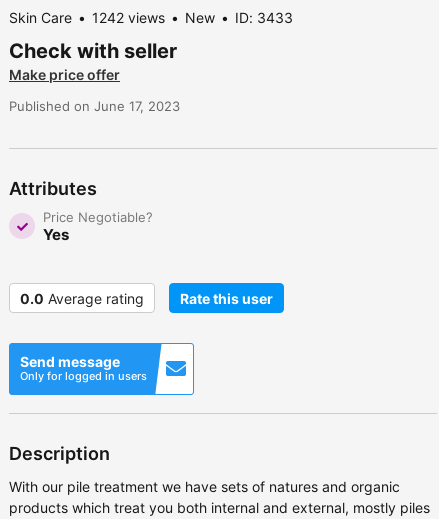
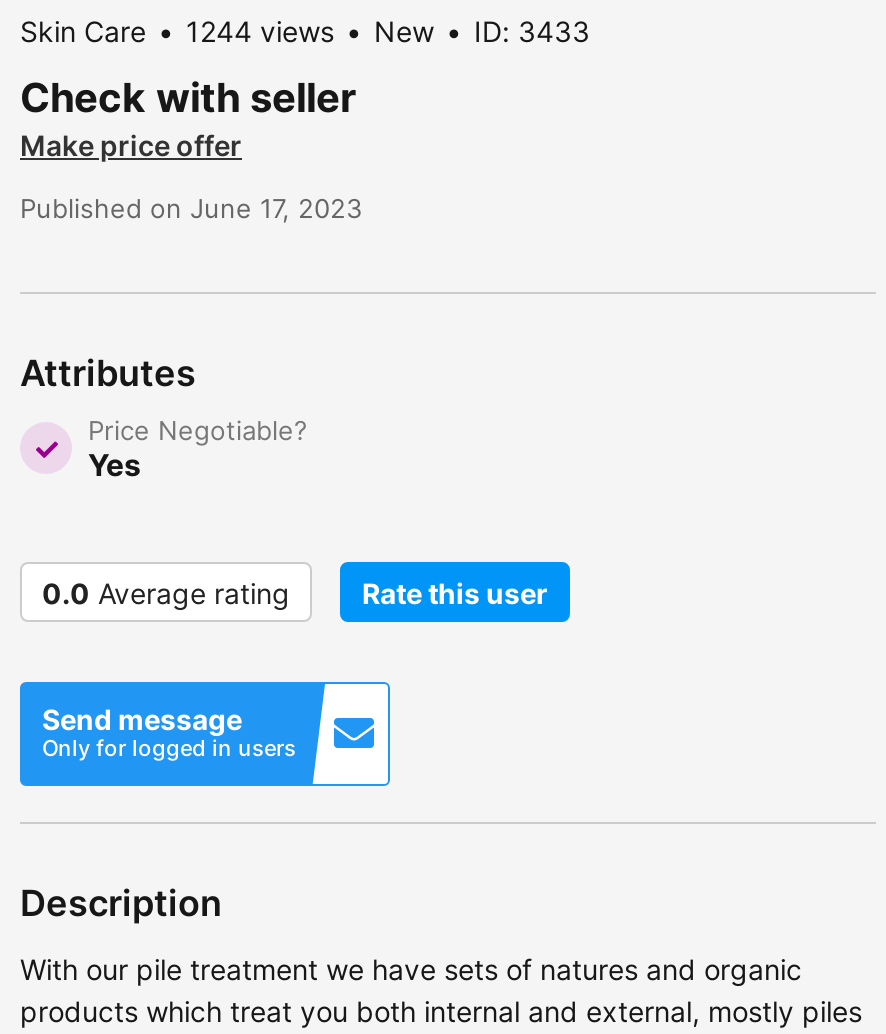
- Skin Care 1242 views New ID: 3433
+ Skin Care 1244 views New ID: 3433
